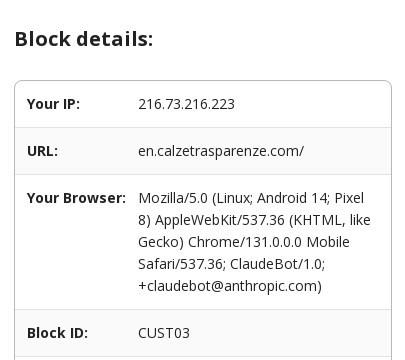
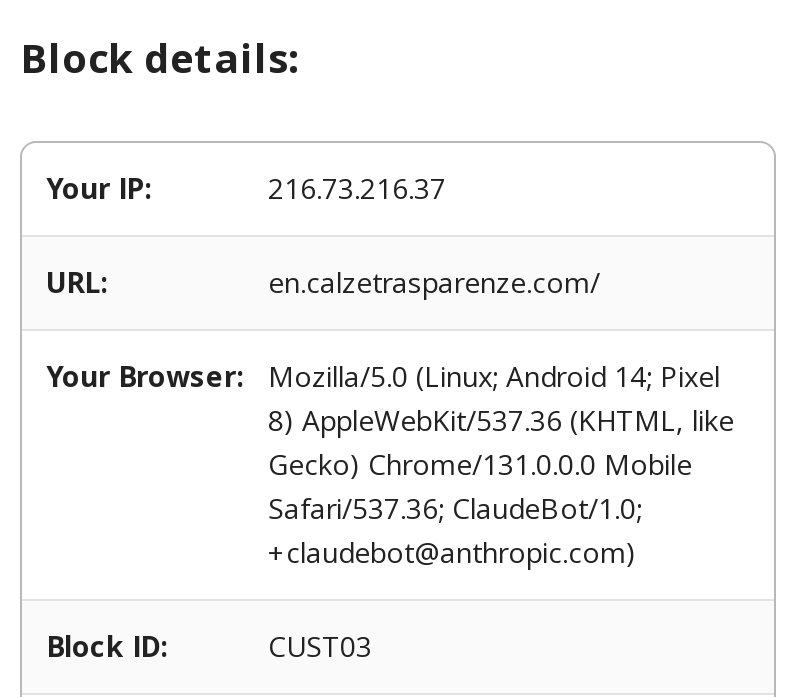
- 216.73.216.223
+ 216.73.216.37
